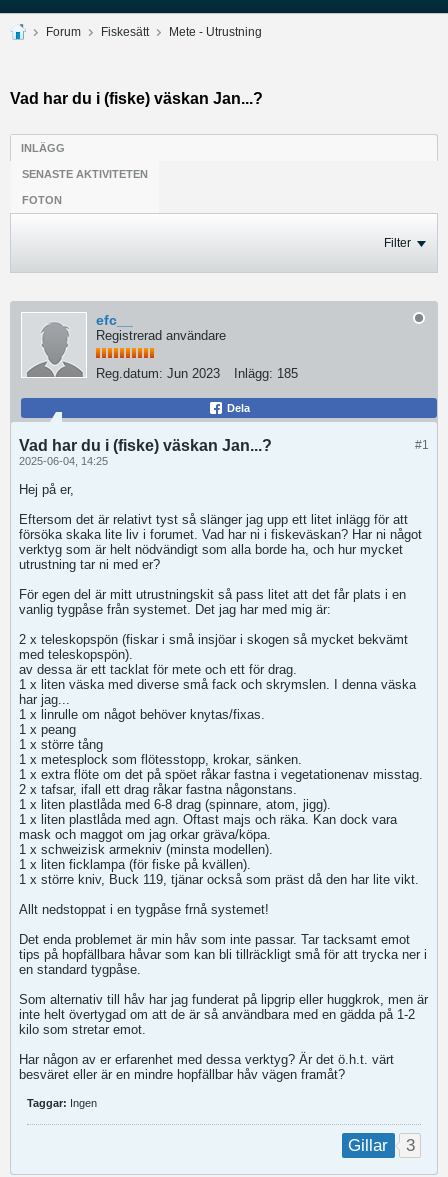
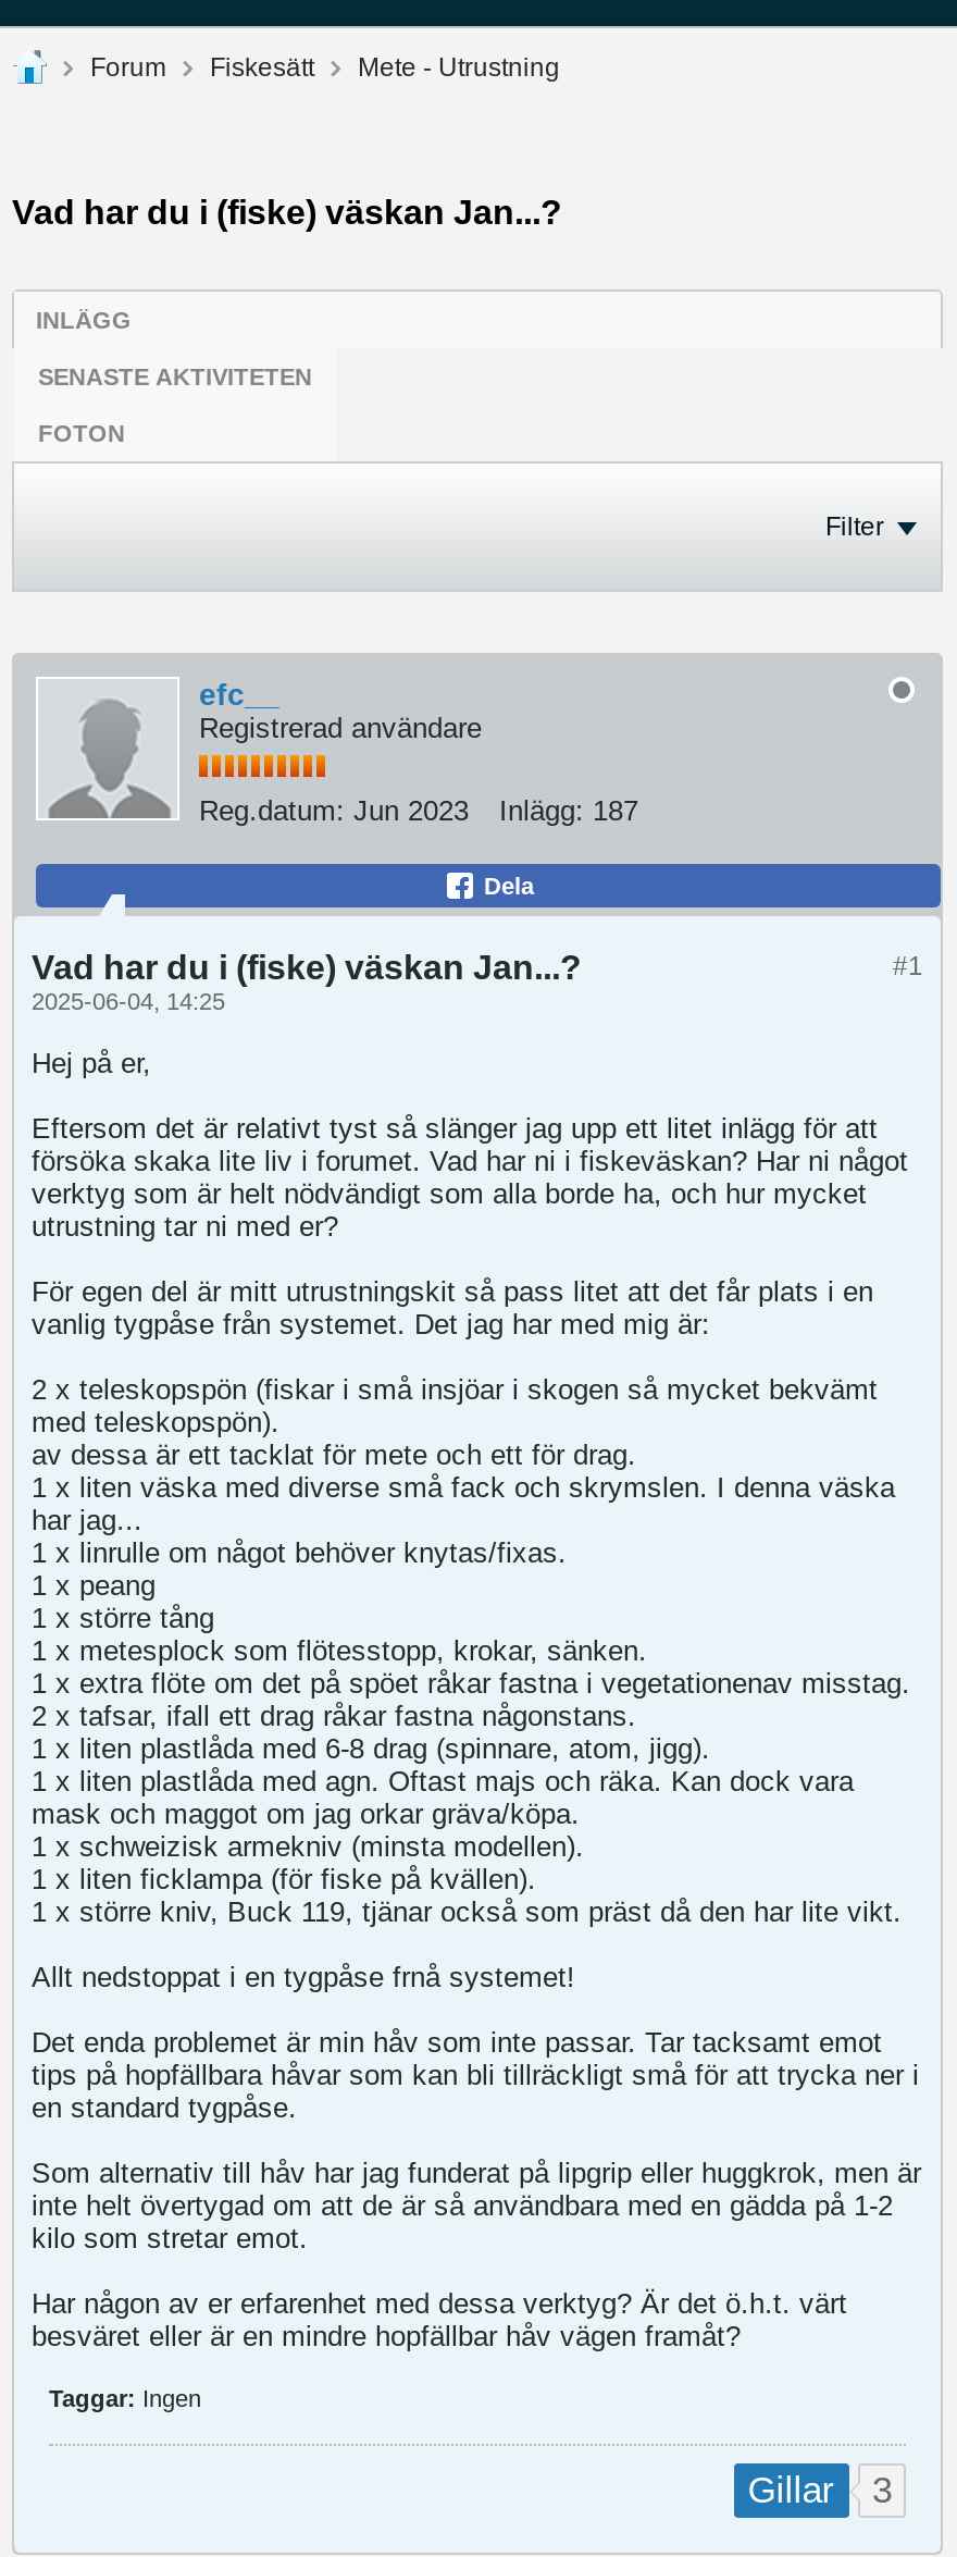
- Reg.datum: Jun 2023 Inlägg: 185
+ Reg.datum: Jun 2023 Inlägg: 187
